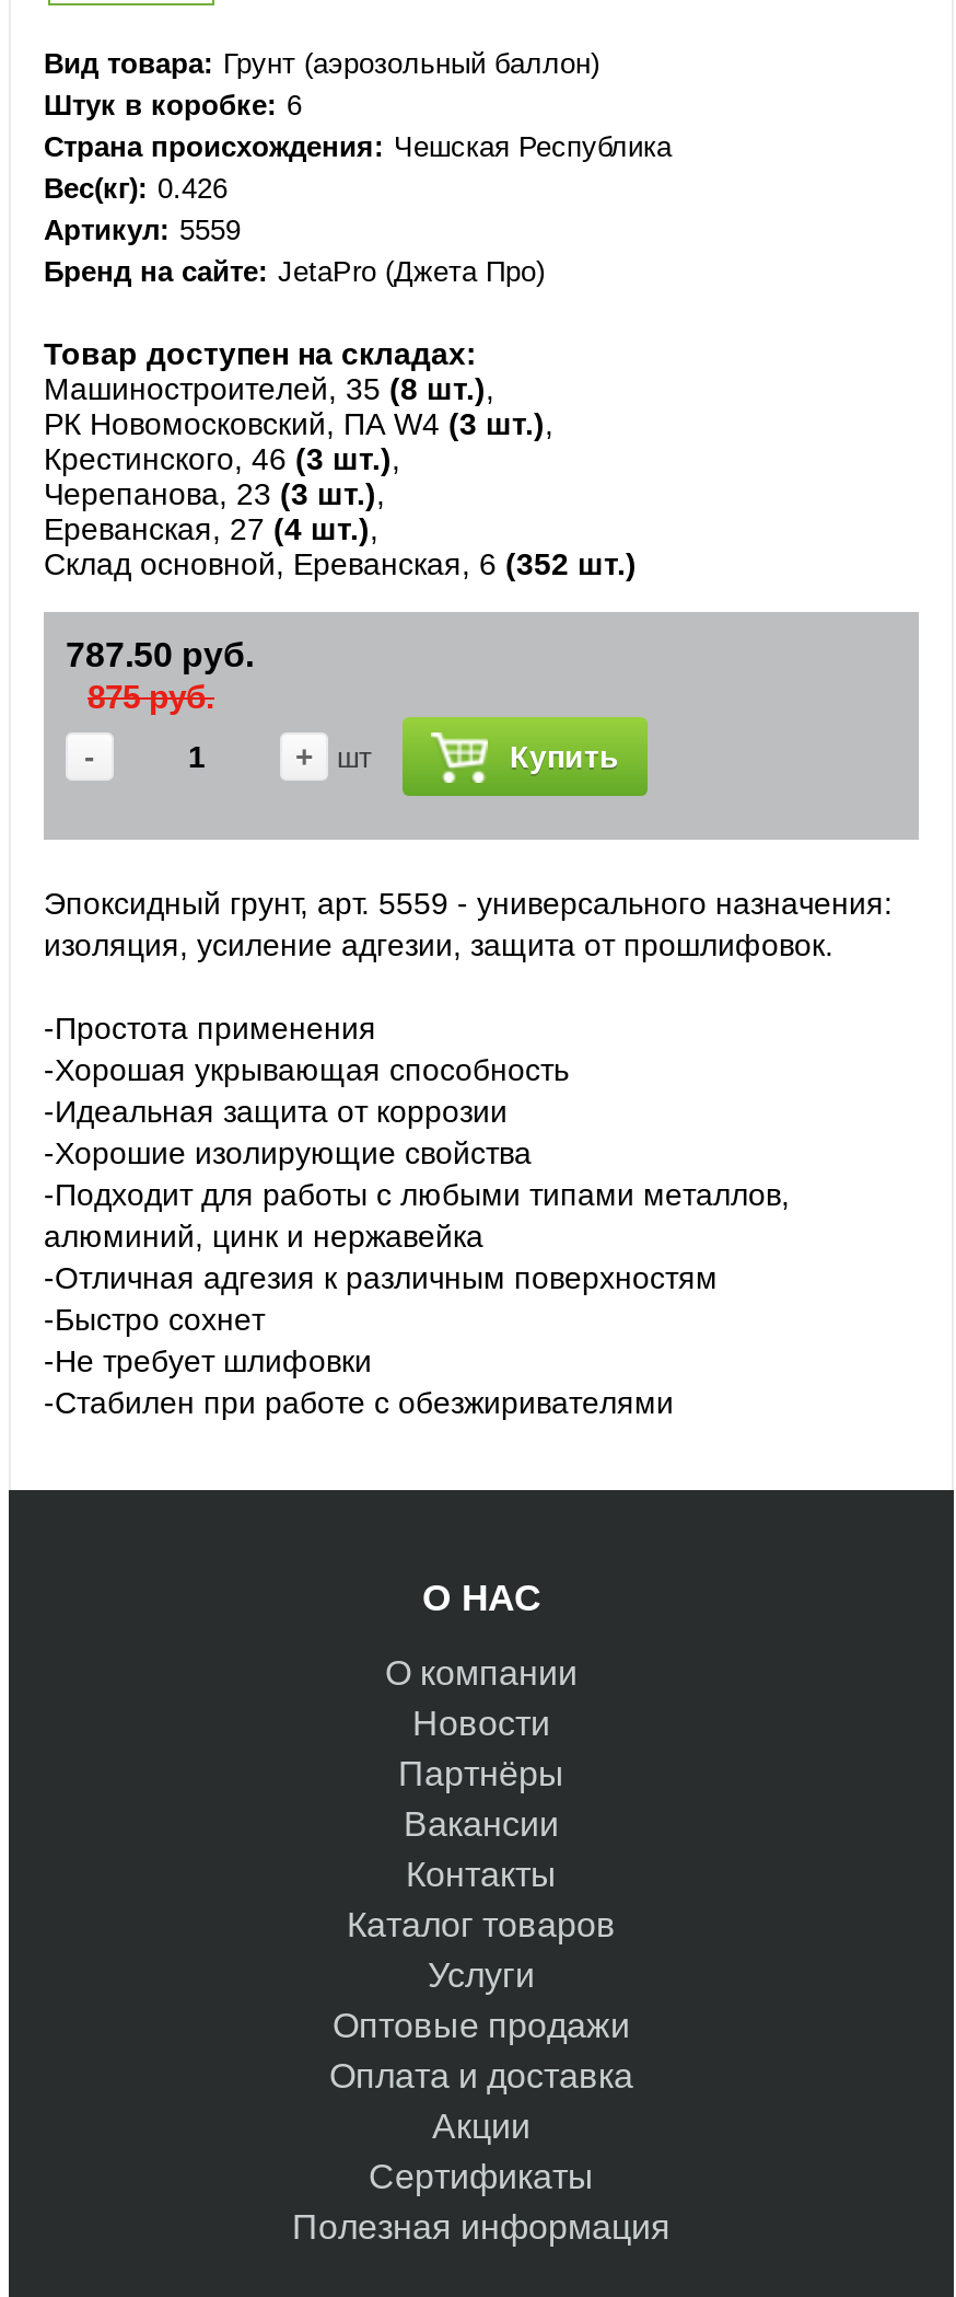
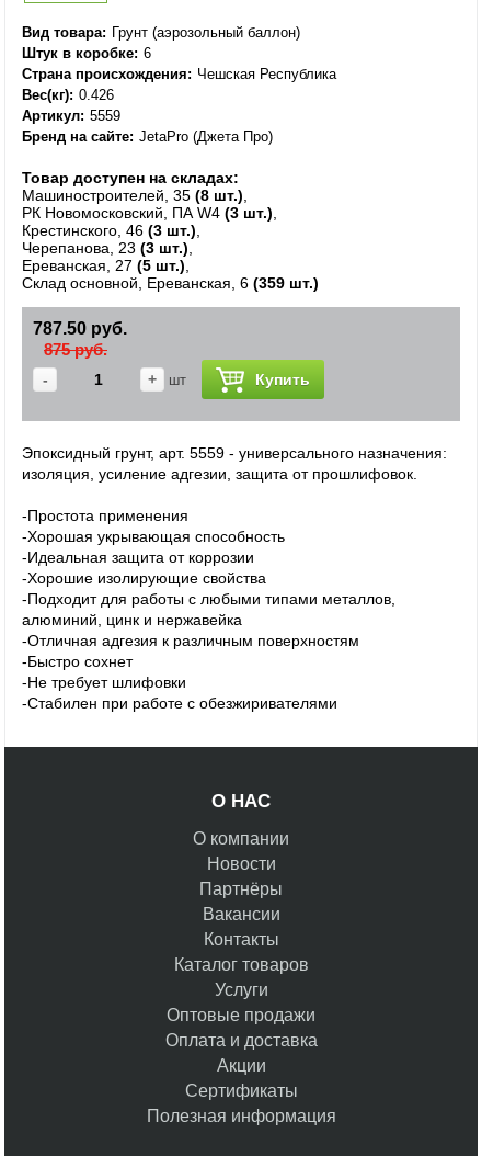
- Ереванская, 27 (4 шт.),
+ Ереванская, 27 (5 шт.),

- Склад основной, Ереванская, 6 (352 шт.)
+ Склад основной, Ереванская, 6 (359 шт.)
